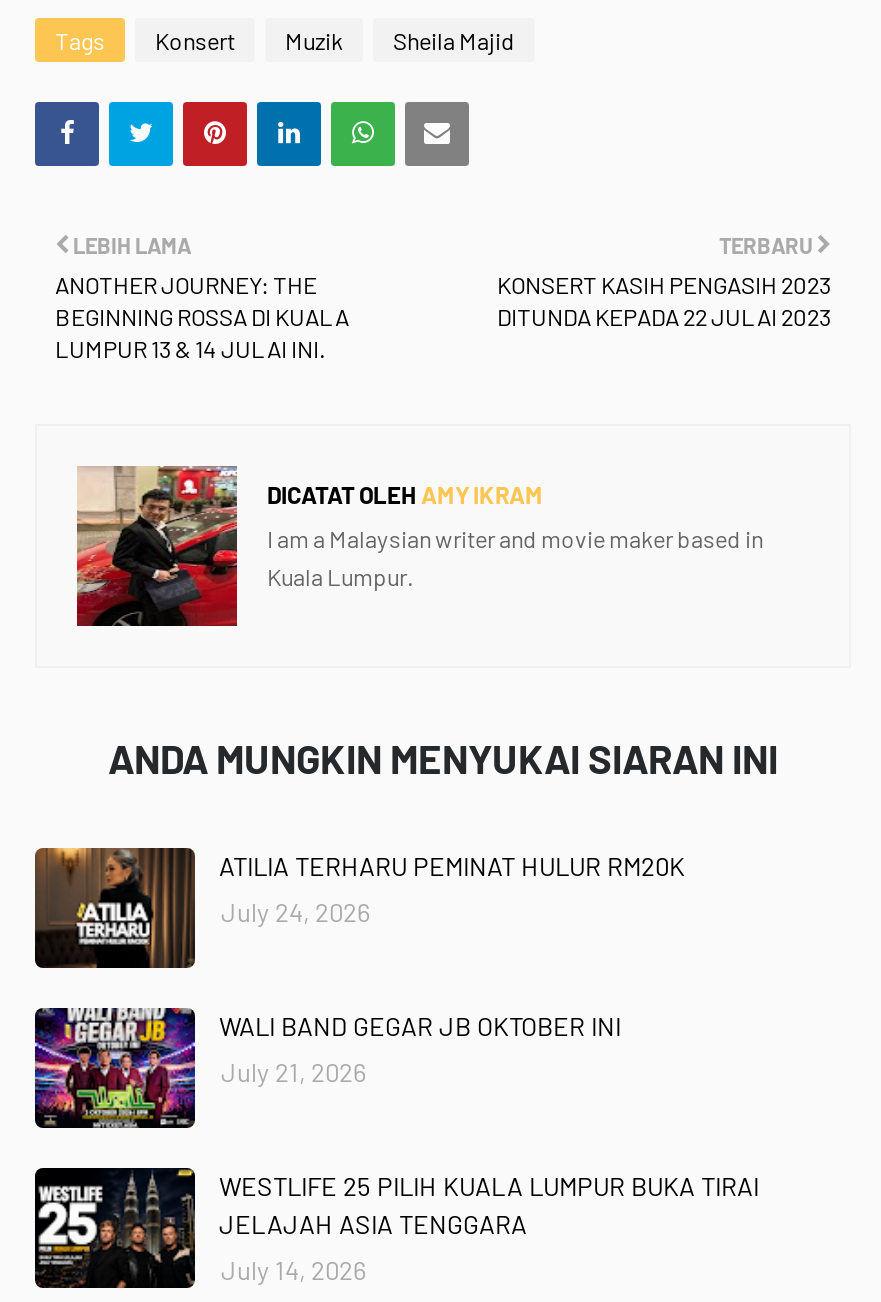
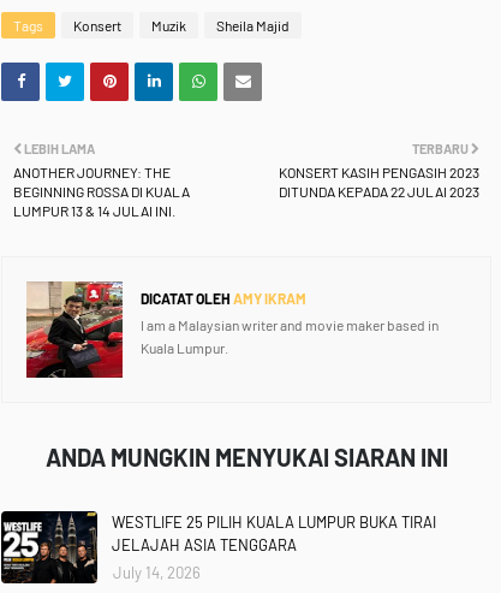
- [image]
- ATILIA TERHARU PEMINAT HULUR RM20K
- July 24, 2026

- [image]
- WALI BAND GEGAR JB OKTOBER INI
- July 21, 2026
